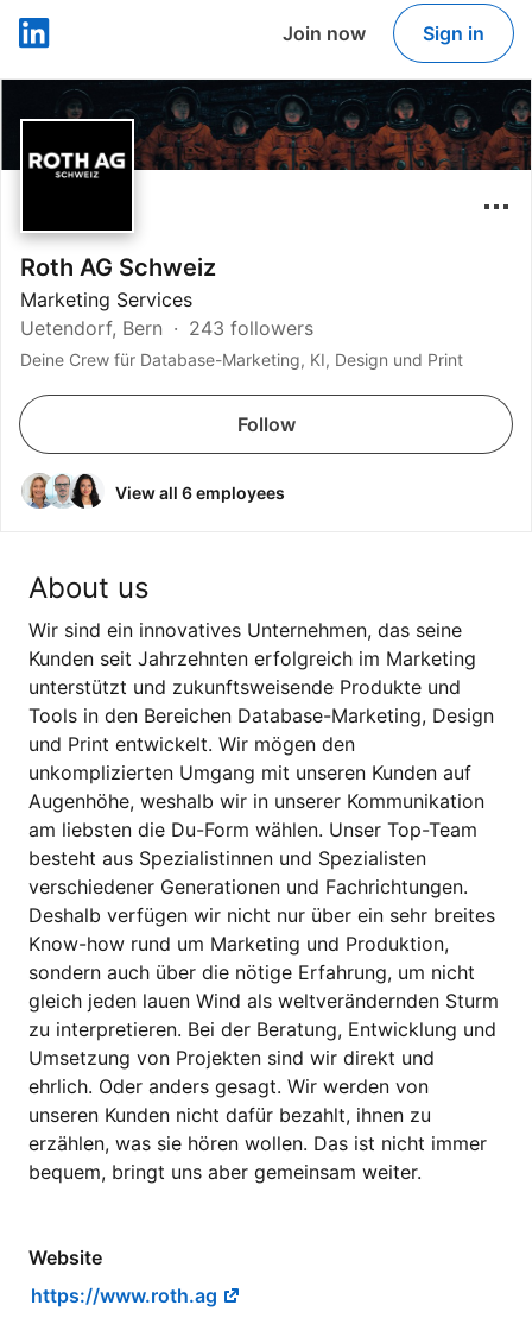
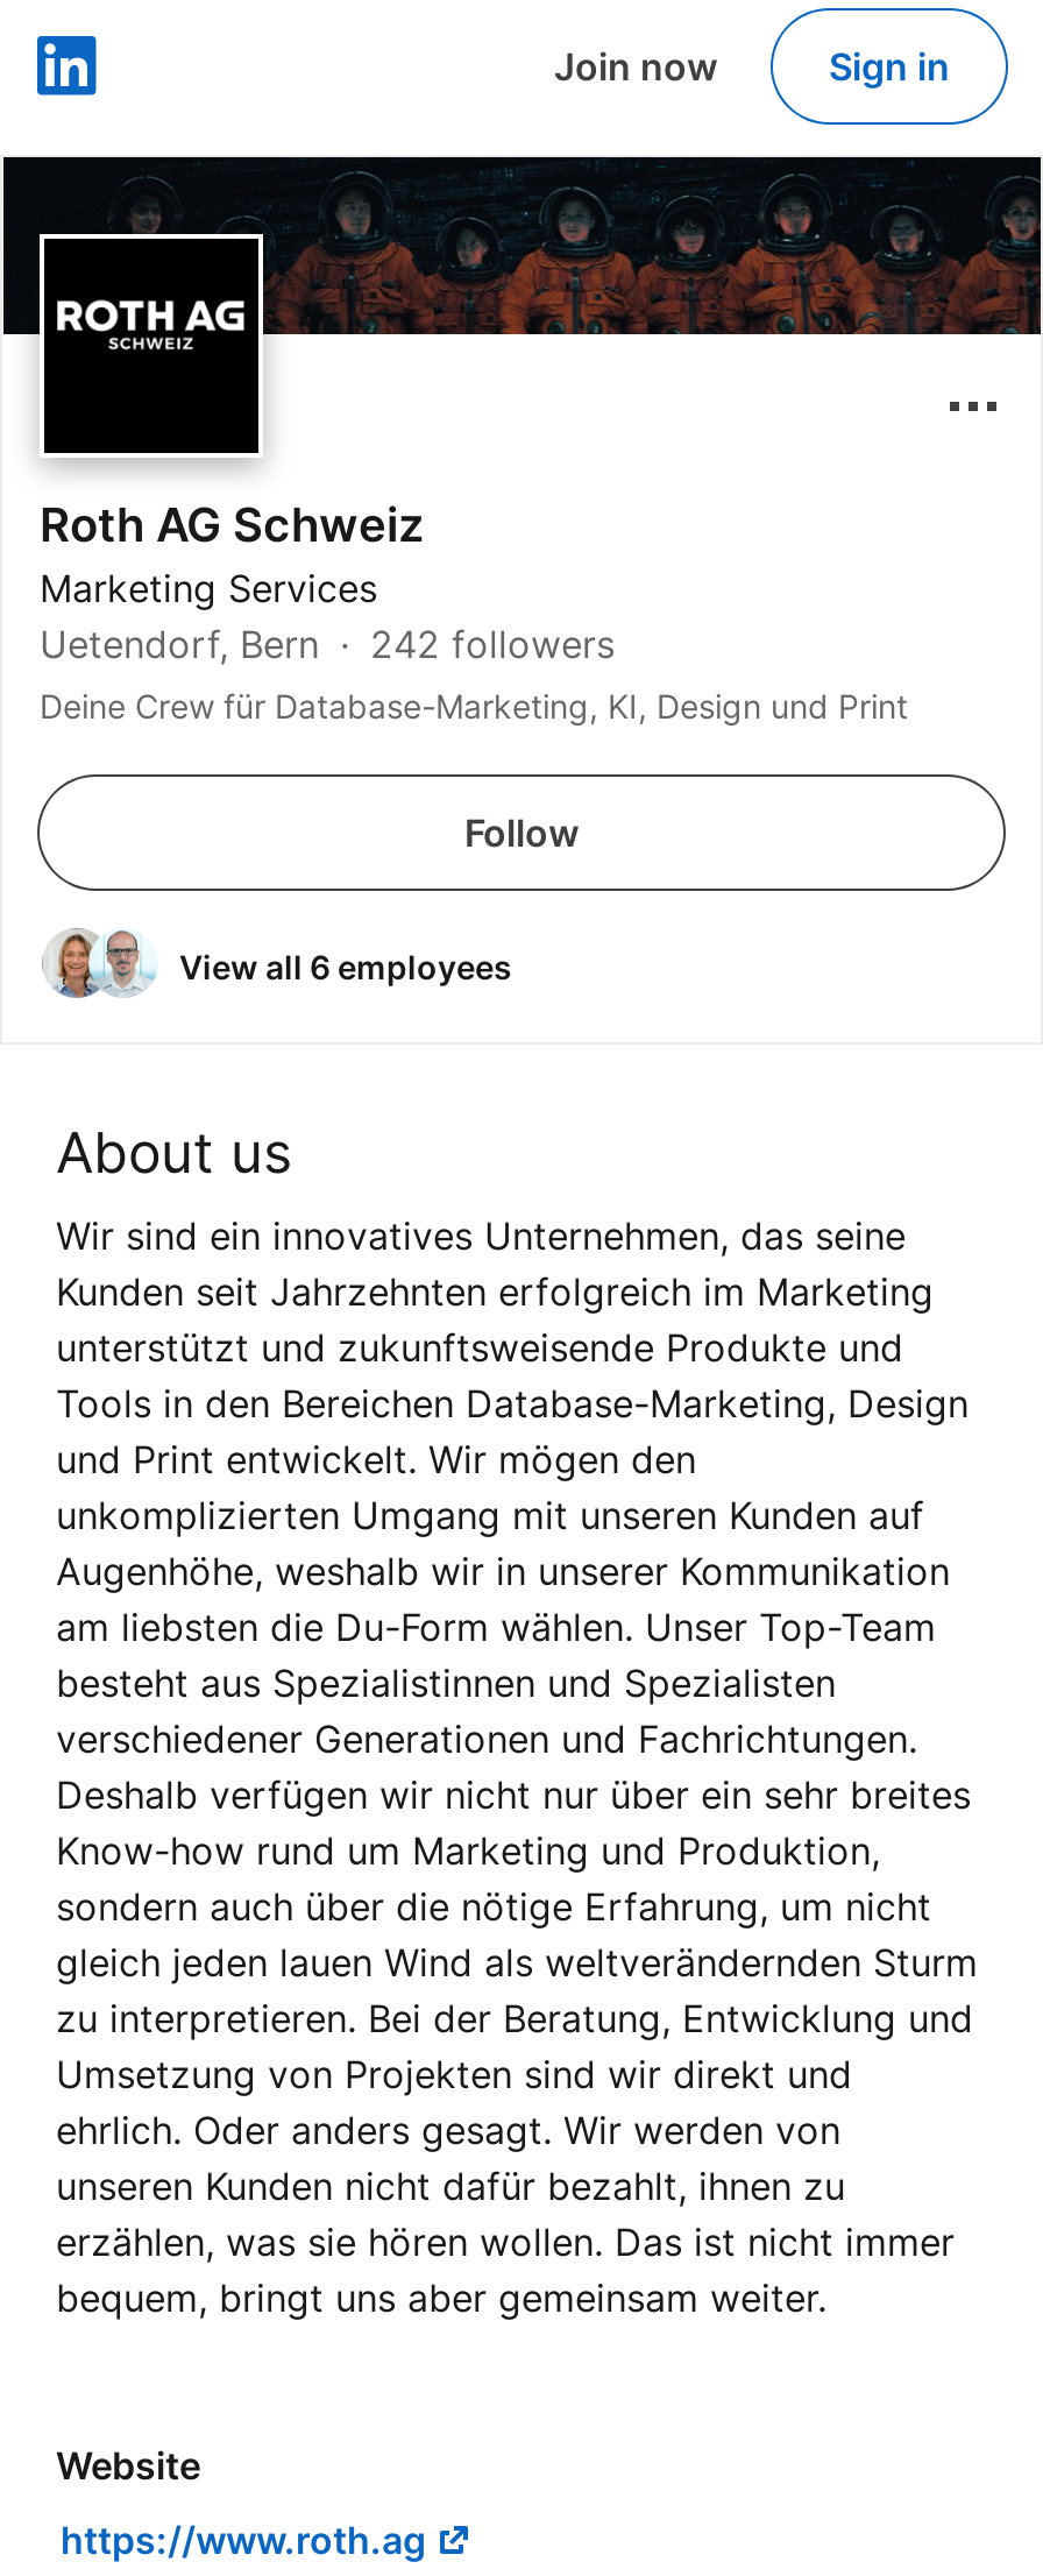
- Uetendorf, Bern 243 followers
+ Uetendorf, Bern 242 followers
